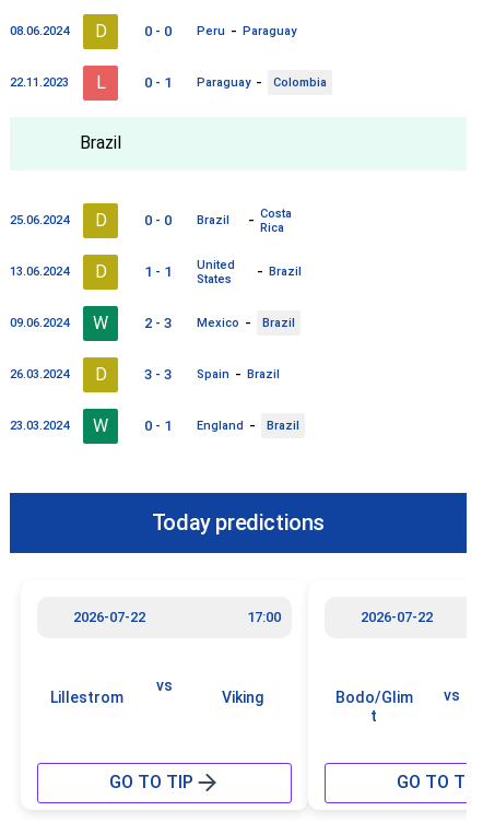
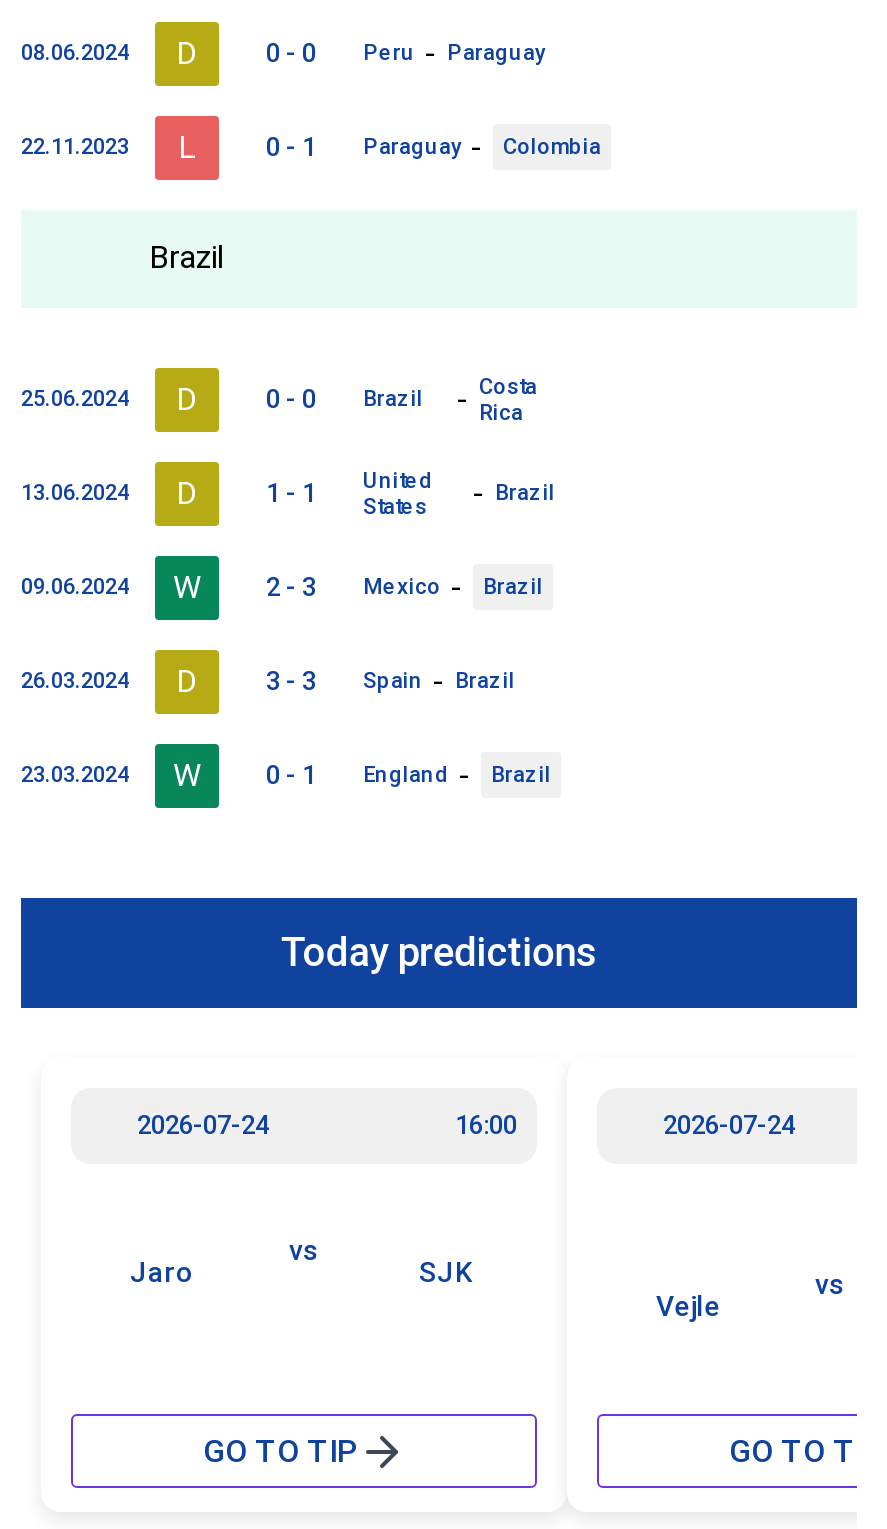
- 2026-07-22
- 17:00
+ 2026-07-24
+ 16:00

- 2026-07-22
+ 2026-07-24

- Lillestrom
+ Jaro

- Viking
+ SJK

- Bodo/Glim
- t
+ Vejle
